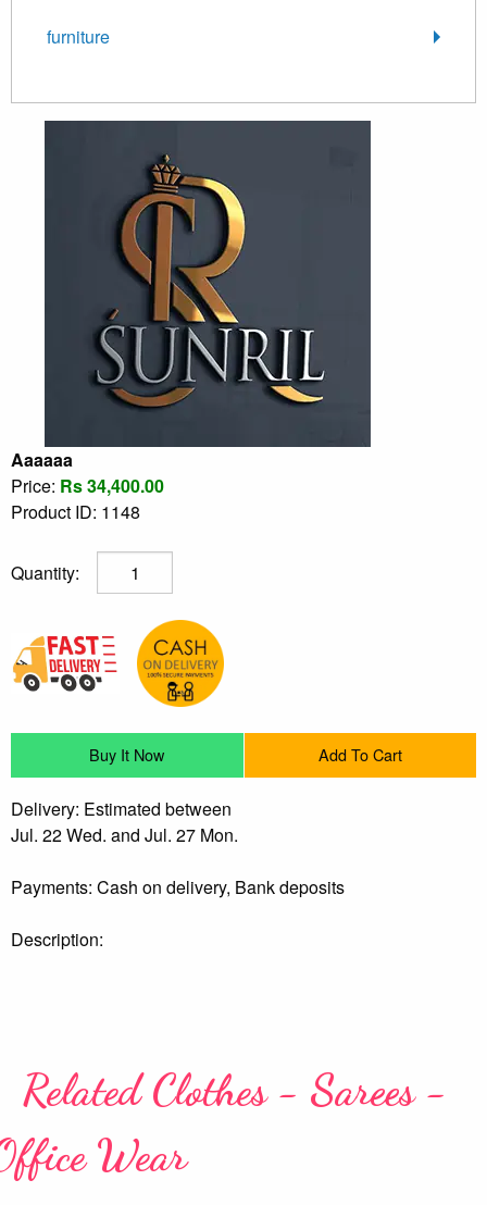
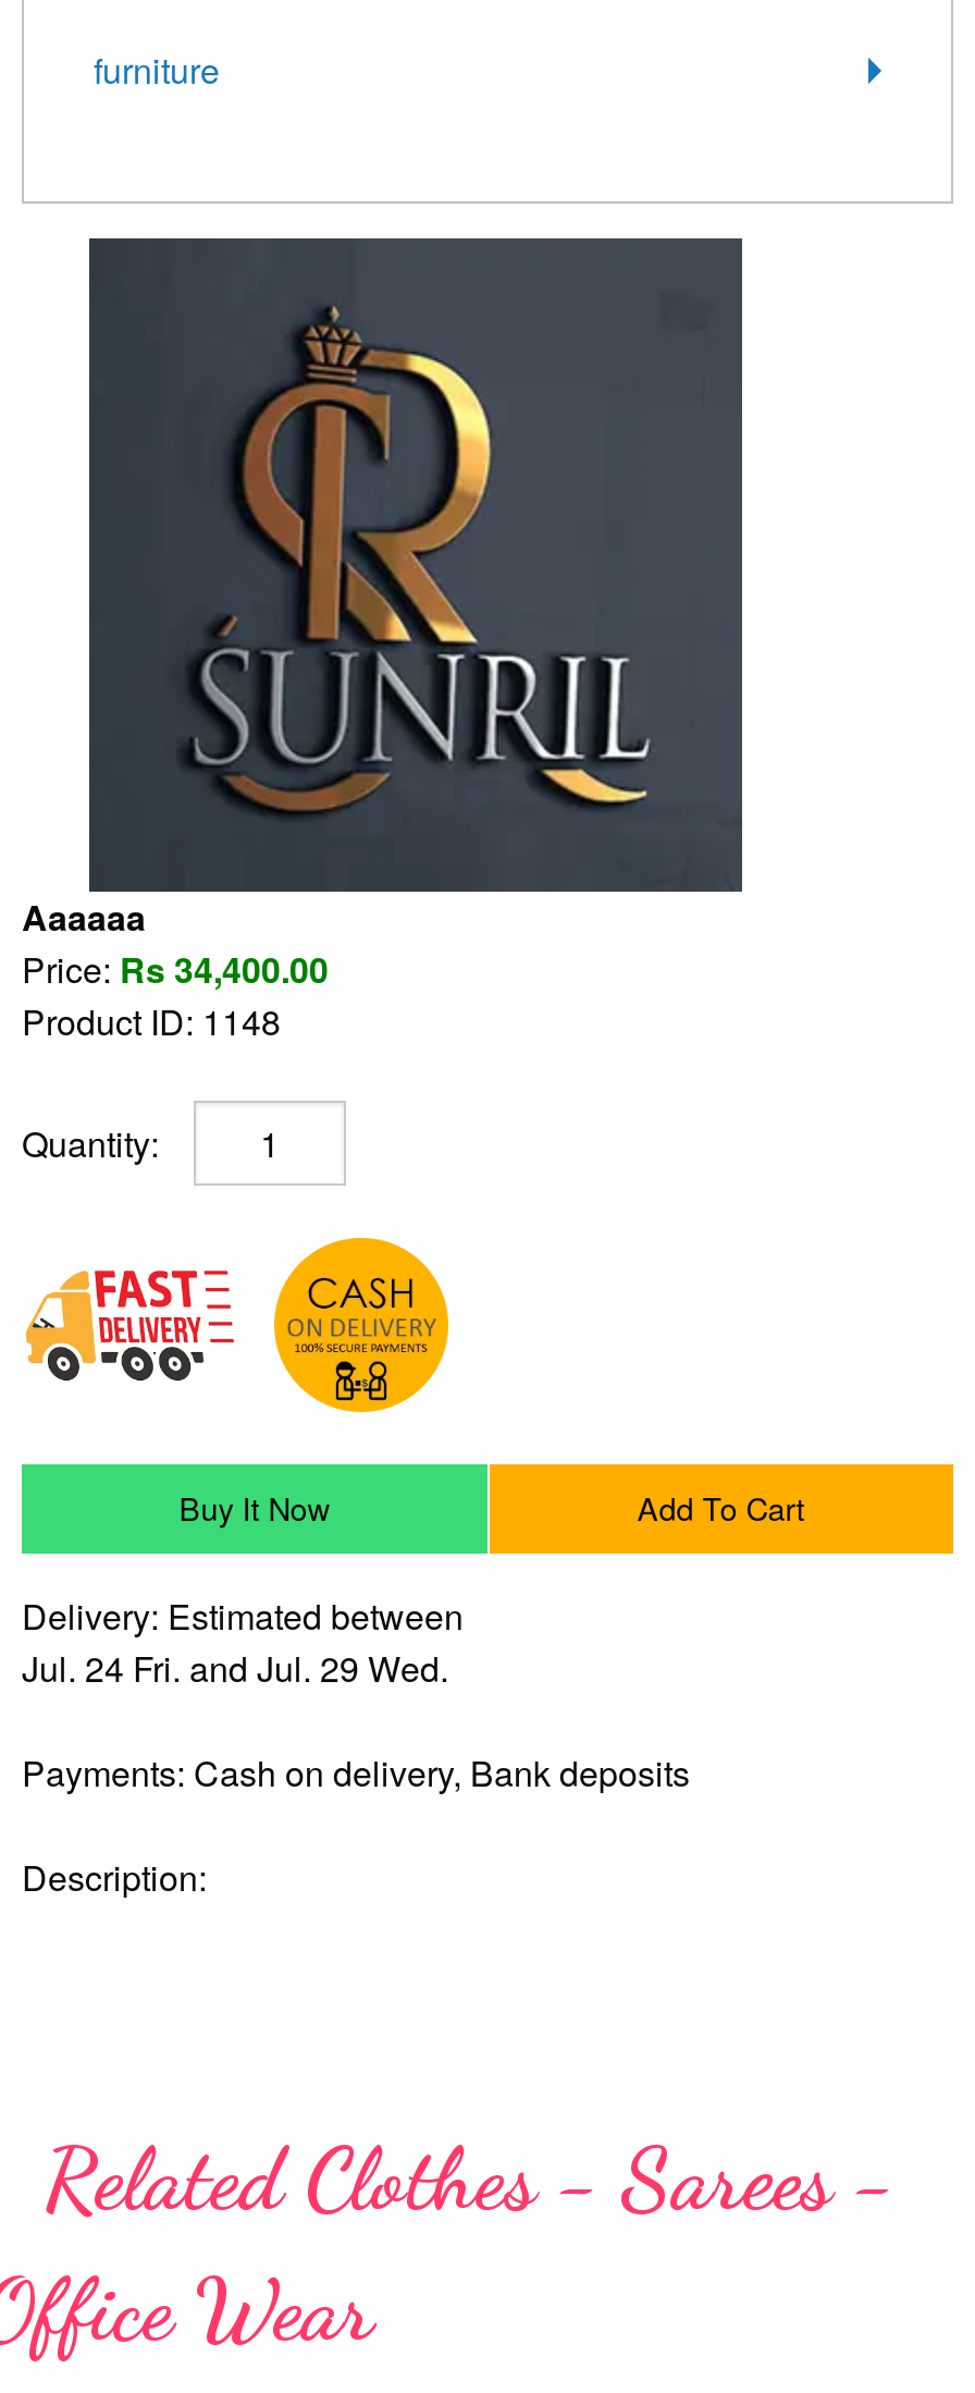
- Jul. 22 Wed. and Jul. 27 Mon.
+ Jul. 24 Fri. and Jul. 29 Wed.
